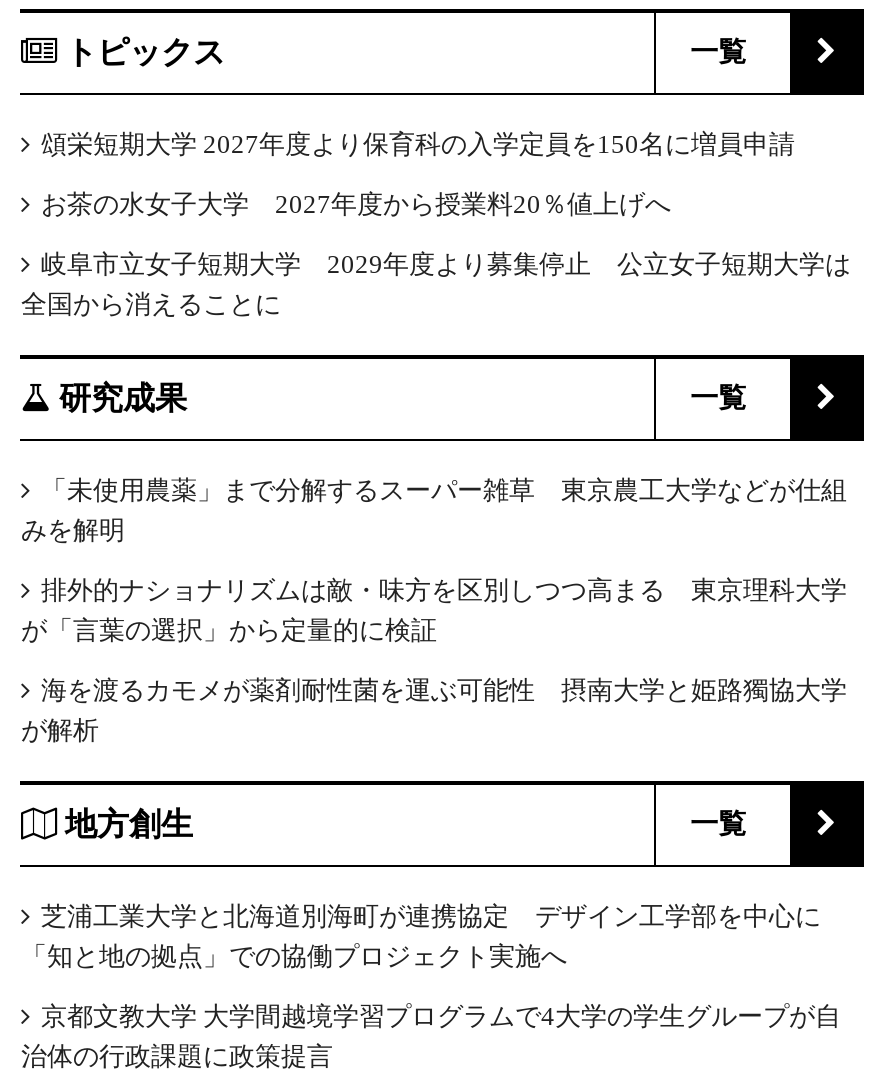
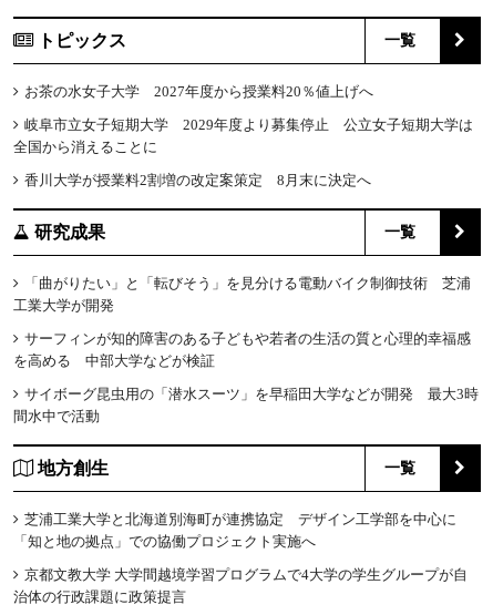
- 頌栄短期大学 2027年度より保育科の入学定員を150名に増員申請

moved up: お茶の水女子大学 2027年度から授業料20％値上げへ | 岐阜市立女子短期大学 2029年度より募集停止 公立女子短期大学は | 全国から消えることに

+ 香川大学が授業料2割増の改定案策定 8月末に決定へ

- 「未使用農薬」まで分解するスーパー雑草 東京農工大学などが仕組
- みを解明
+ 「曲がりたい」と「転びそう」を見分ける電動バイク制御技術 芝浦
+ 工業大学が開発

- 排外的ナショナリズムは敵・味方を区別しつつ高まる 東京理科大学
- が「言葉の選択」から定量的に検証
+ サーフィンが知的障害のある子どもや若者の生活の質と心理的幸福感
+ を高める 中部大学などが検証

- 海を渡るカモメが薬剤耐性菌を運ぶ可能性 摂南大学と姫路獨協大学
- が解析
+ サイボーグ昆虫用の「潜水スーツ」を早稲田大学などが開発 最大3時
+ 間水中で活動
